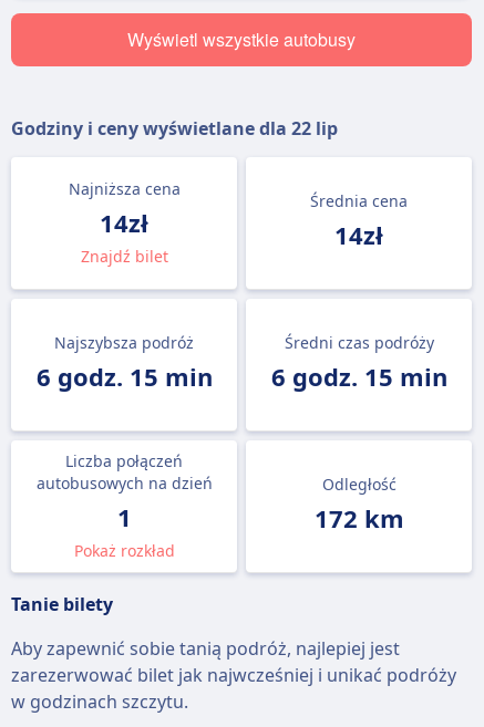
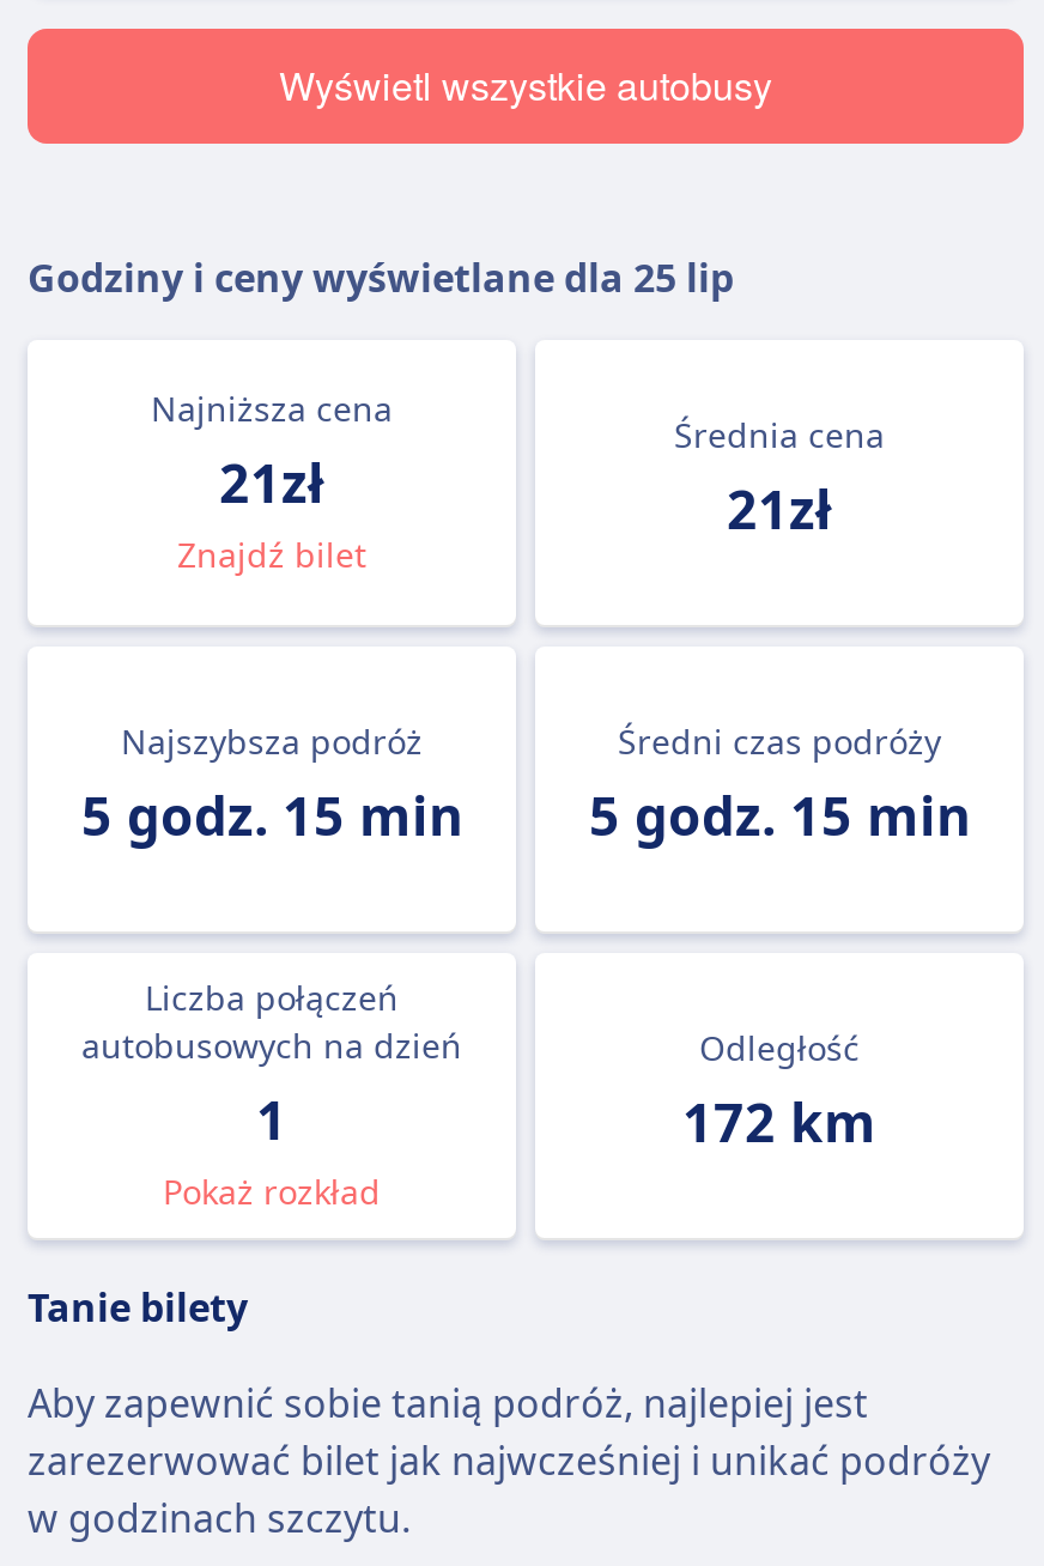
- Godziny i ceny wyświetlane dla 22 lip
+ Godziny i ceny wyświetlane dla 25 lip

- 14zł
+ 21zł

- 14zł
+ 21zł

- 6 godz. 15 min
+ 5 godz. 15 min

- 6 godz. 15 min
+ 5 godz. 15 min
